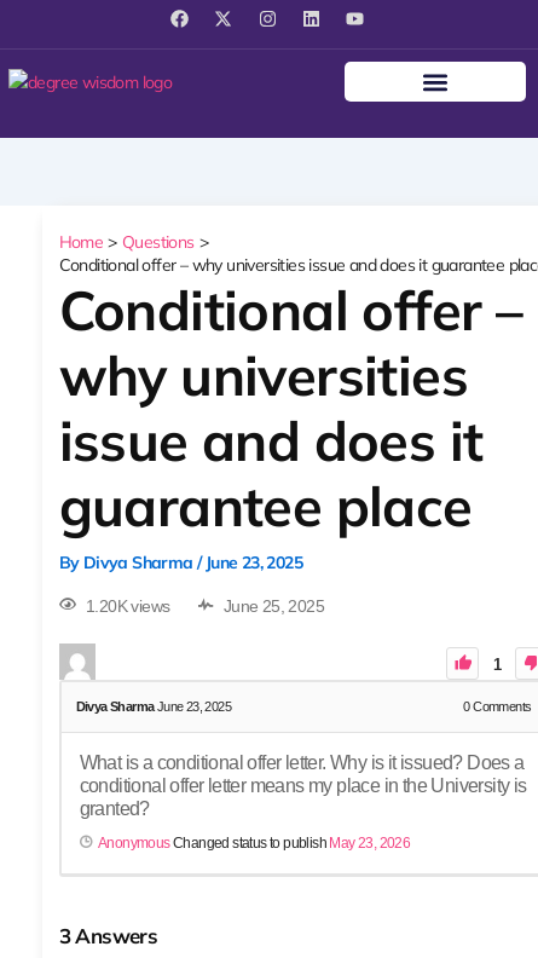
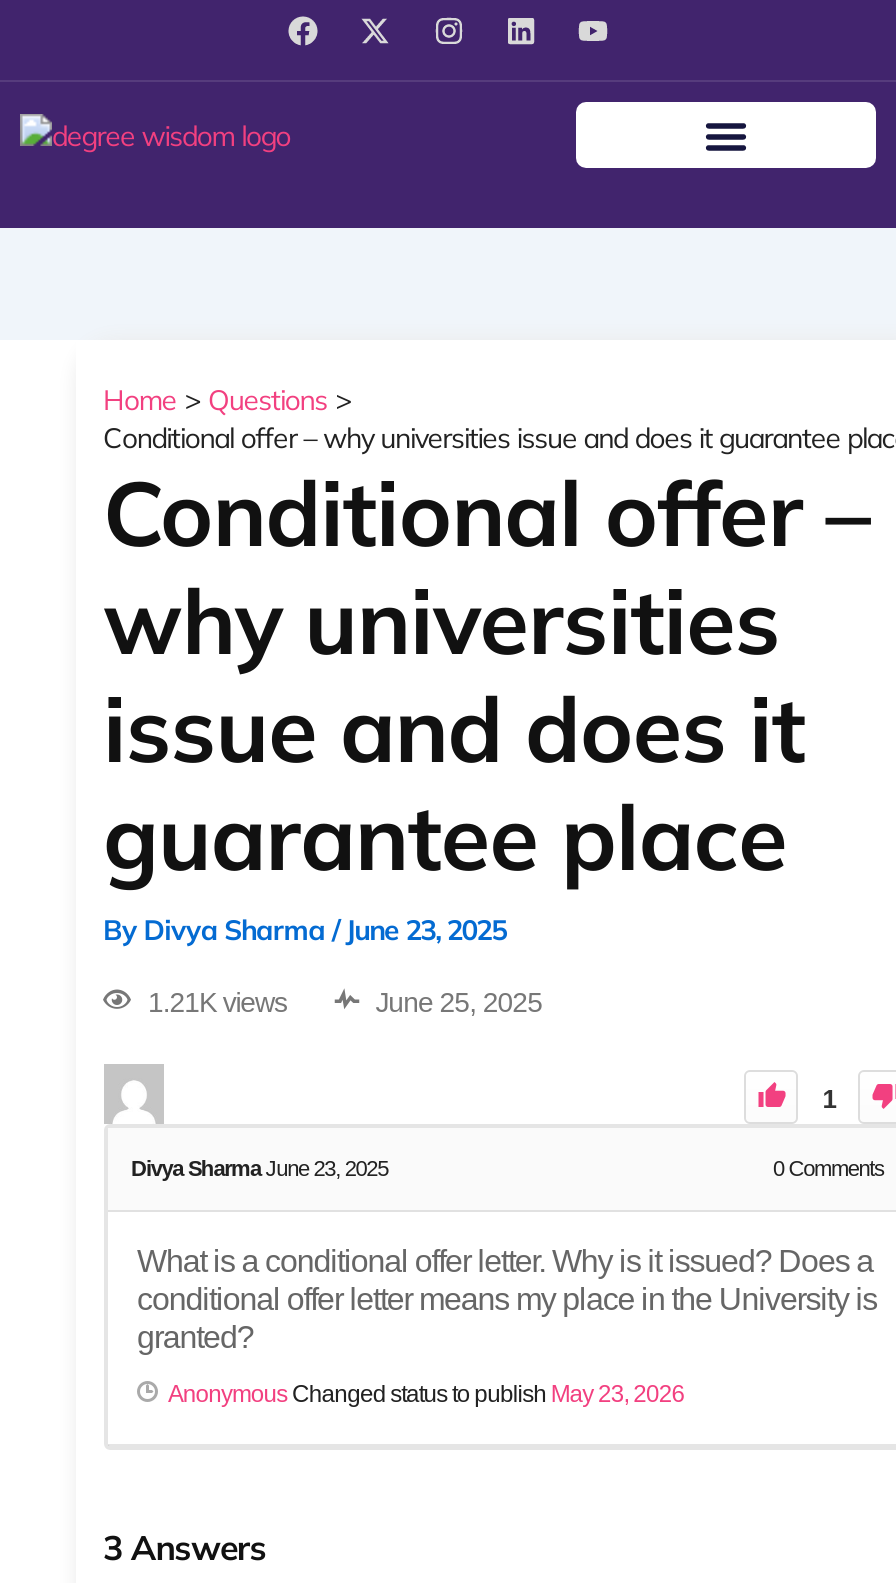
- 1.20K views
+ 1.21K views
